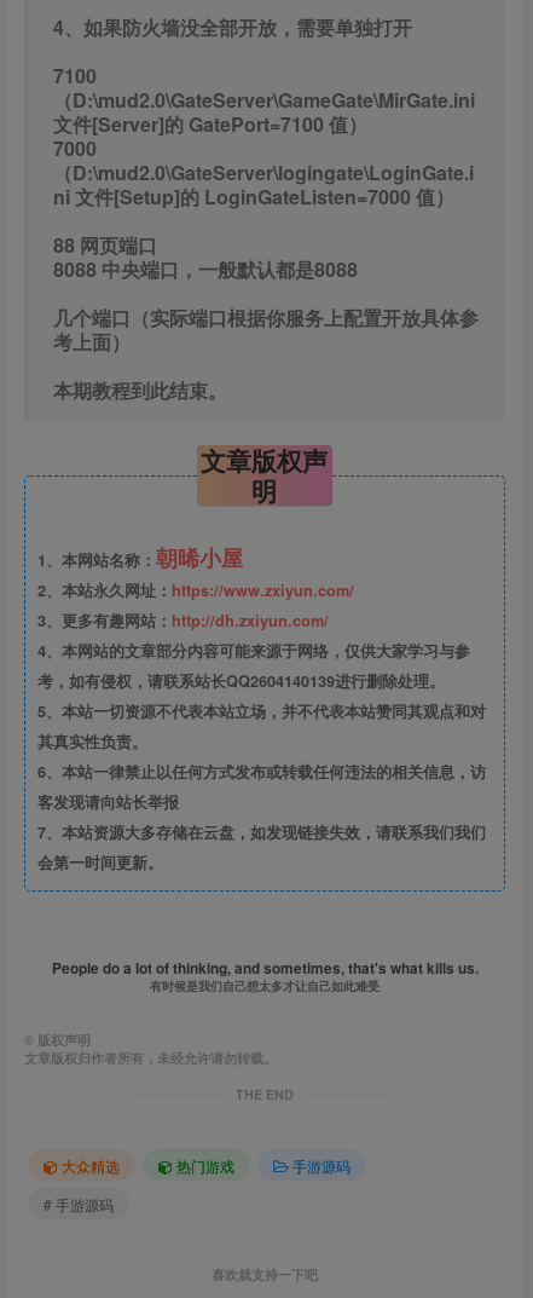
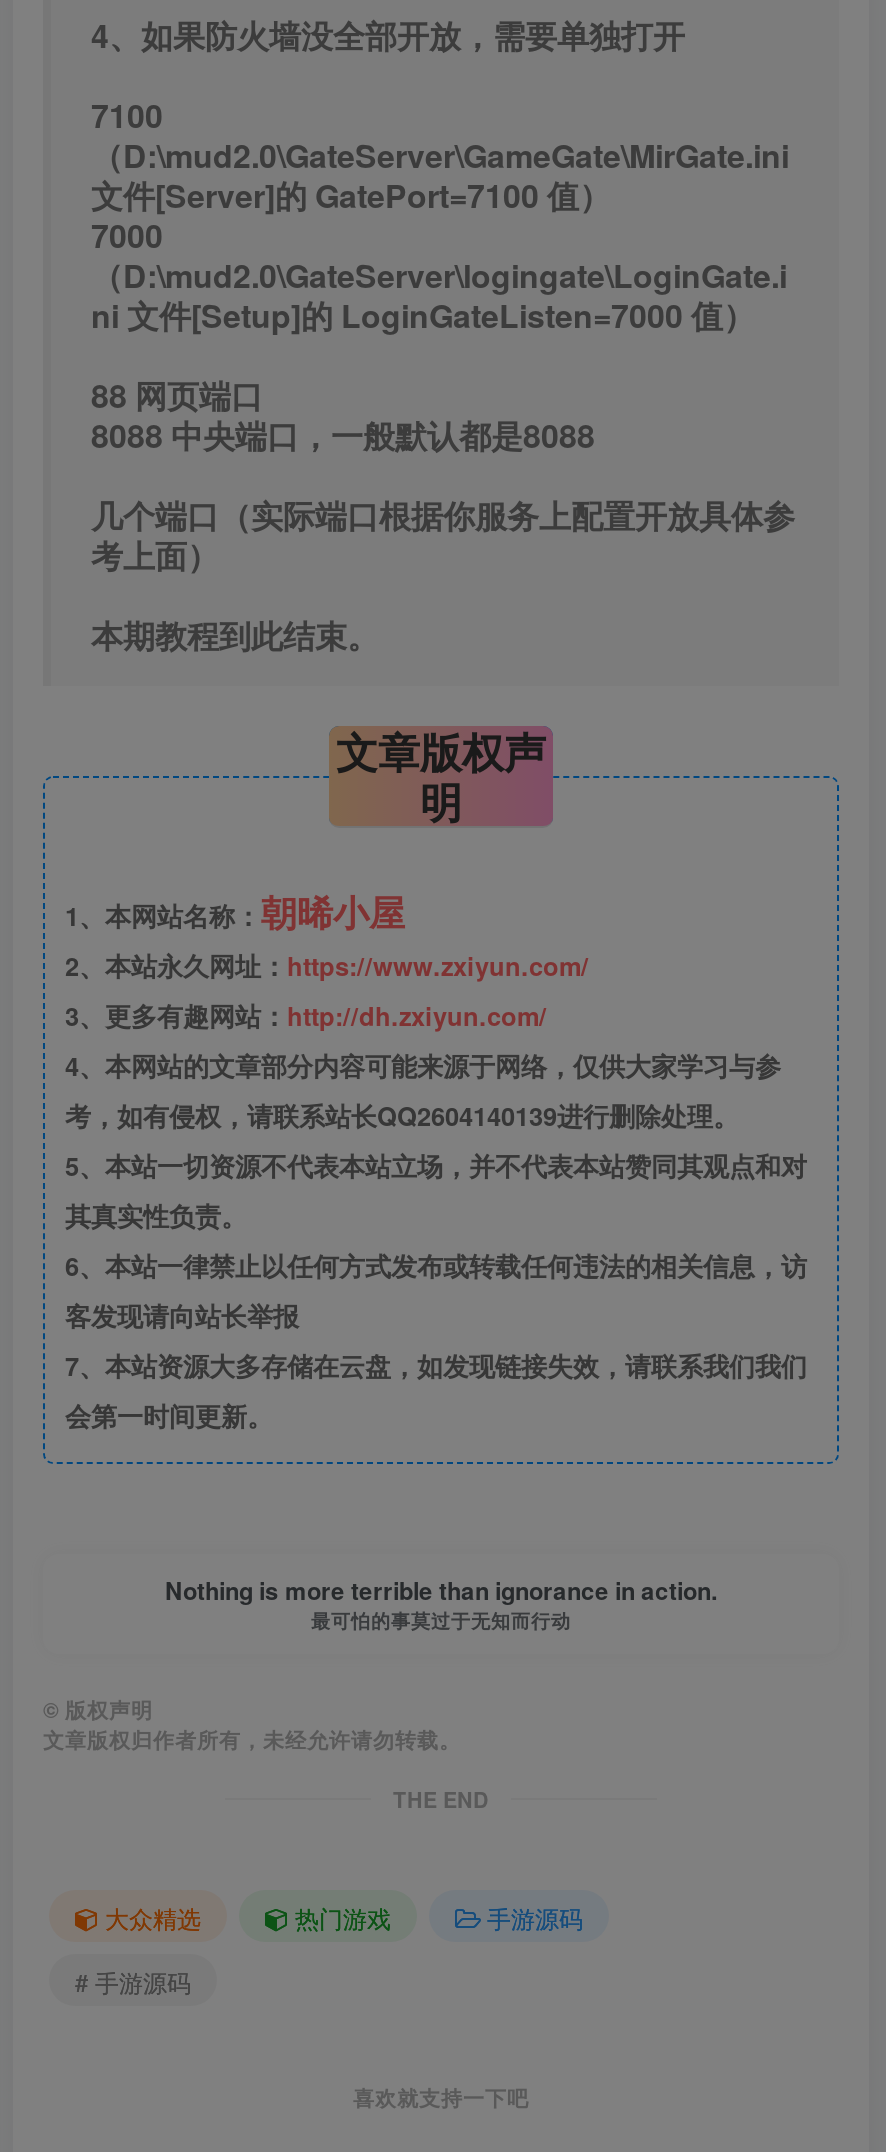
- People do a lot of thinking, and sometimes, that's what kills us.
- 有时候是我们自己想太多才让自己如此难受
+ Nothing is more terrible than ignorance in action.
+ 最可怕的事莫过于无知而行动
